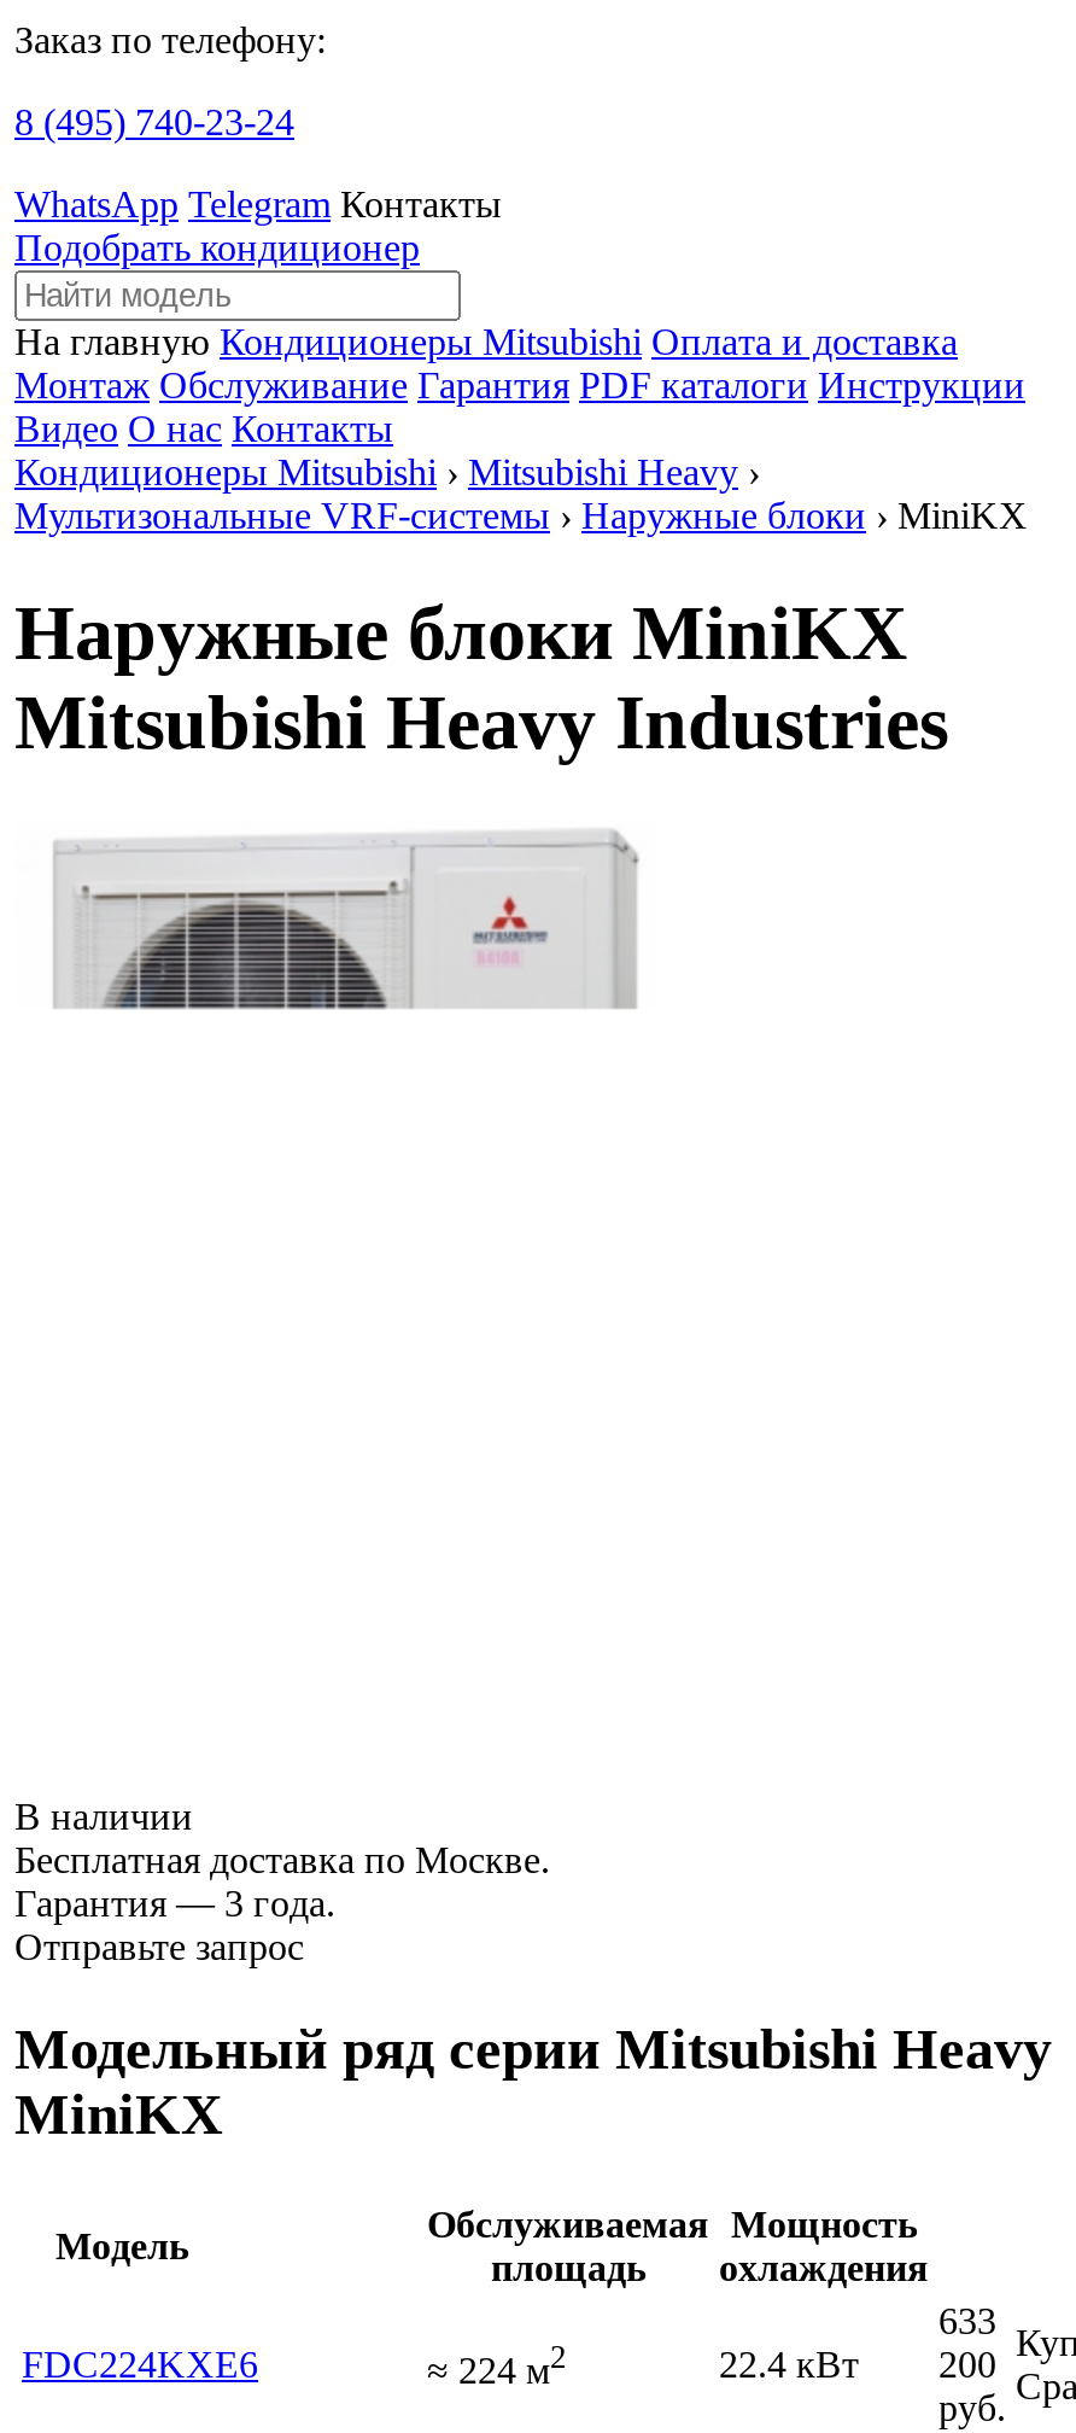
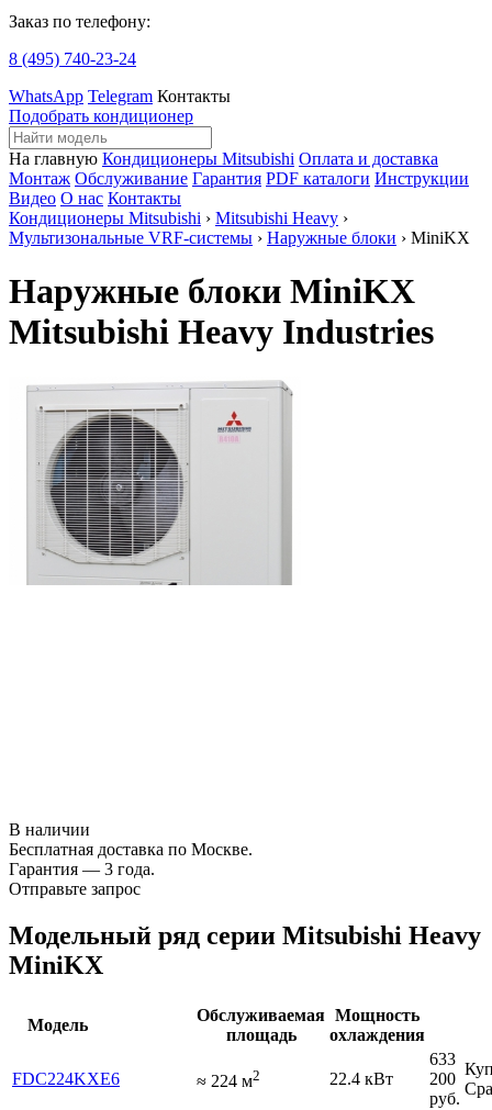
+ [image]
